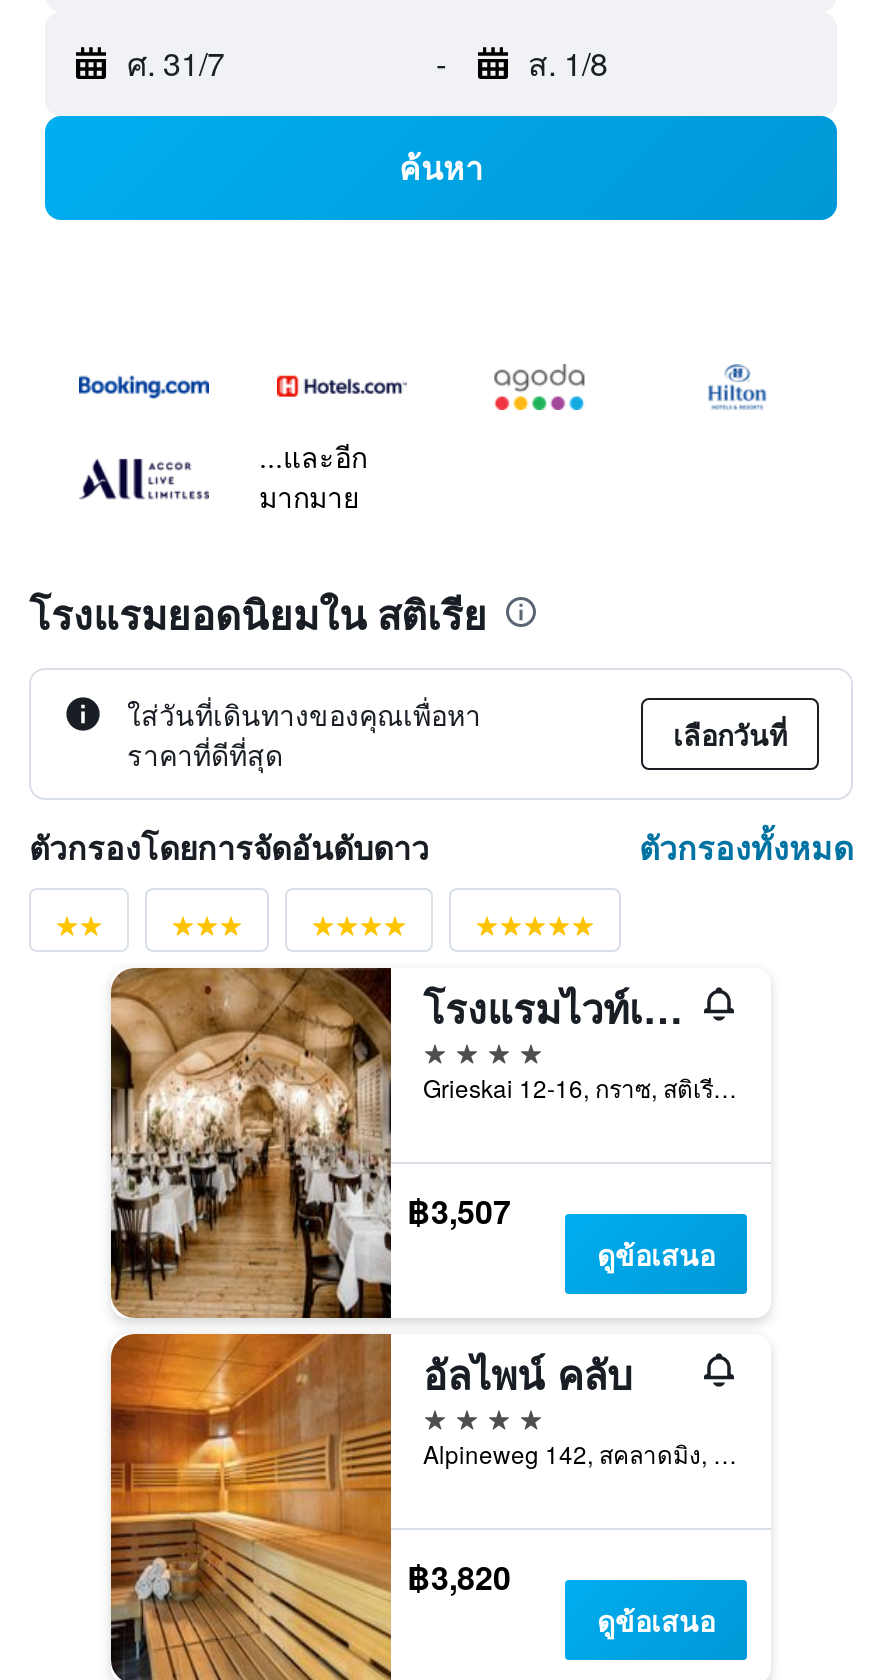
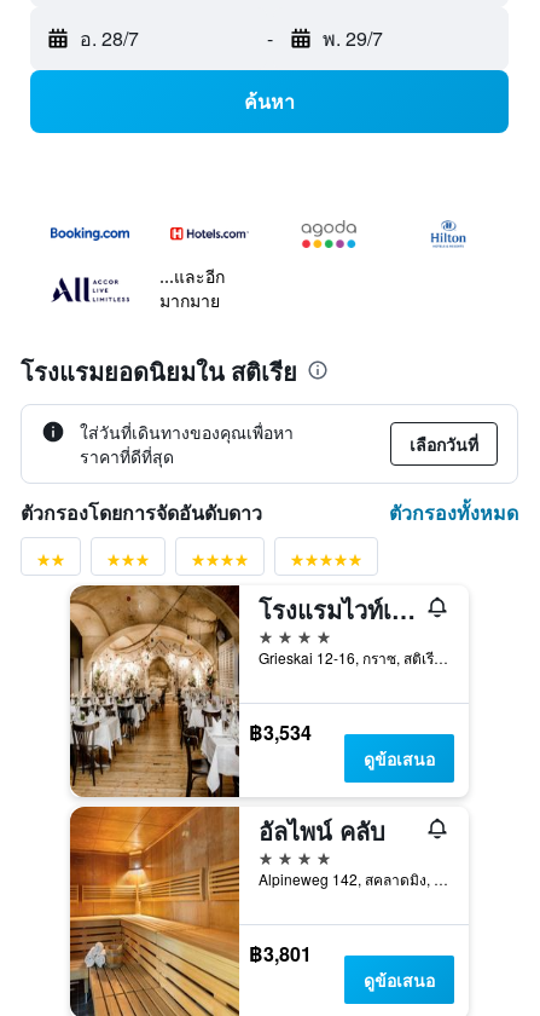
- ศ. 31/7
+ อ. 28/7

- ส. 1/8
+ พ. 29/7

- ฿3,507
+ ฿3,534

- ฿3,820
+ ฿3,801
